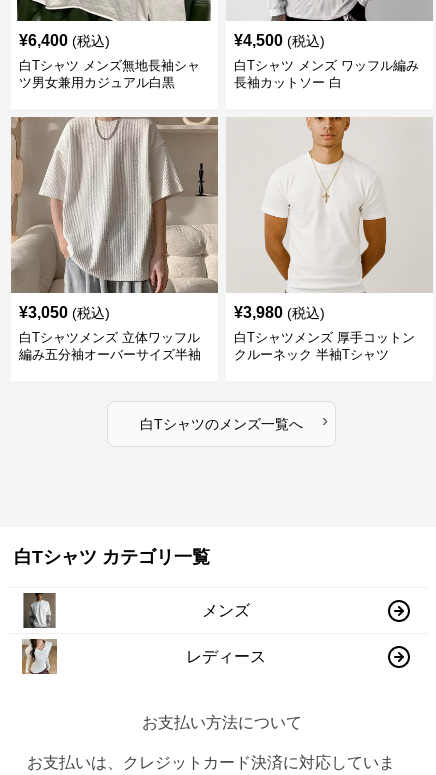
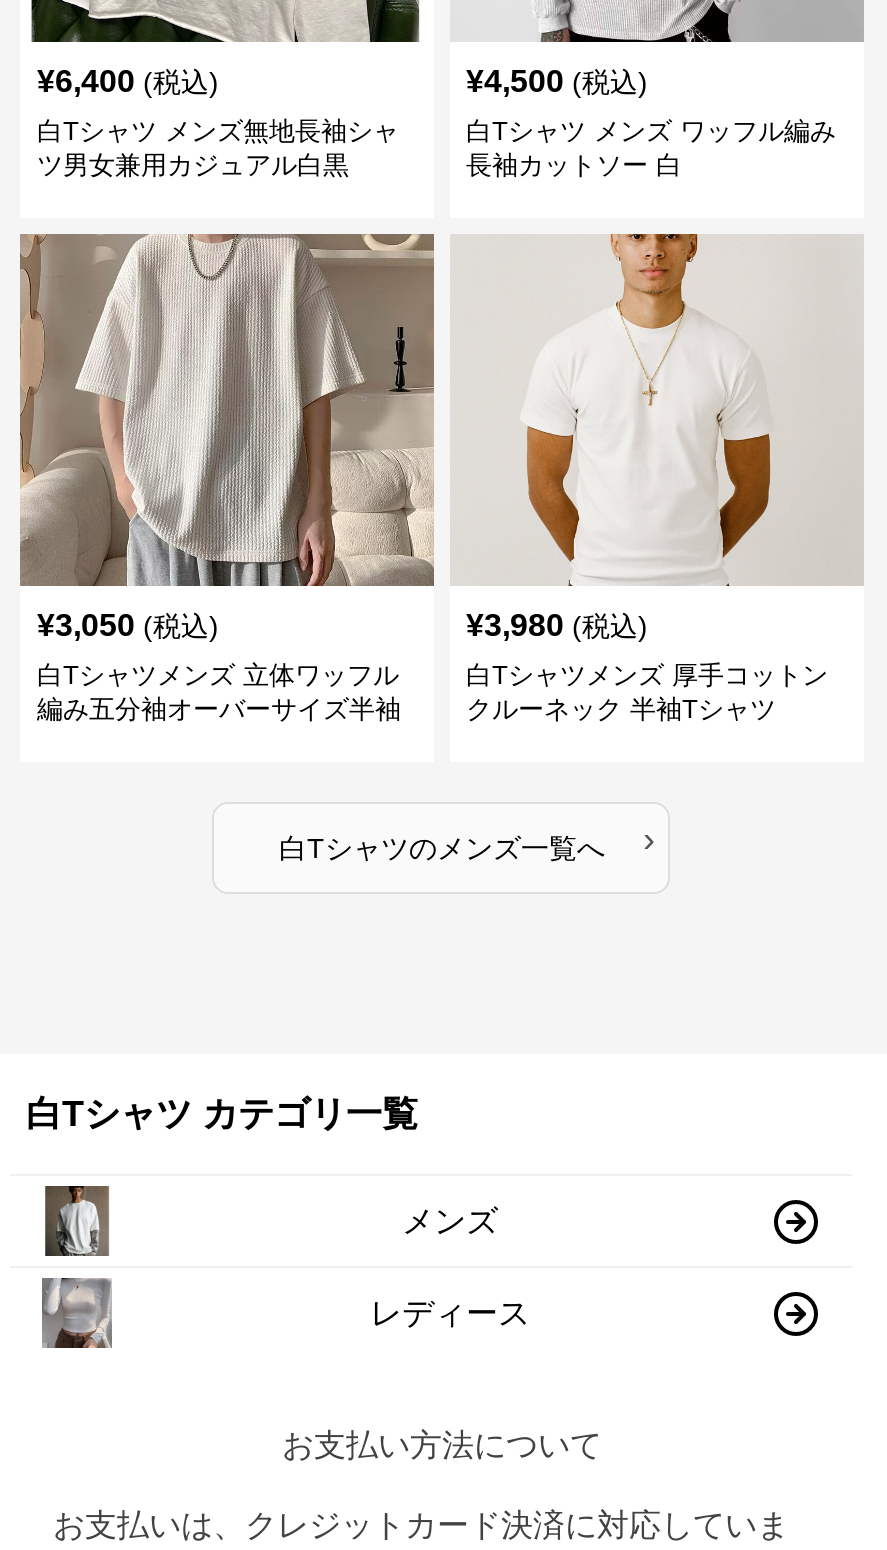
- [image]
+ [image]
